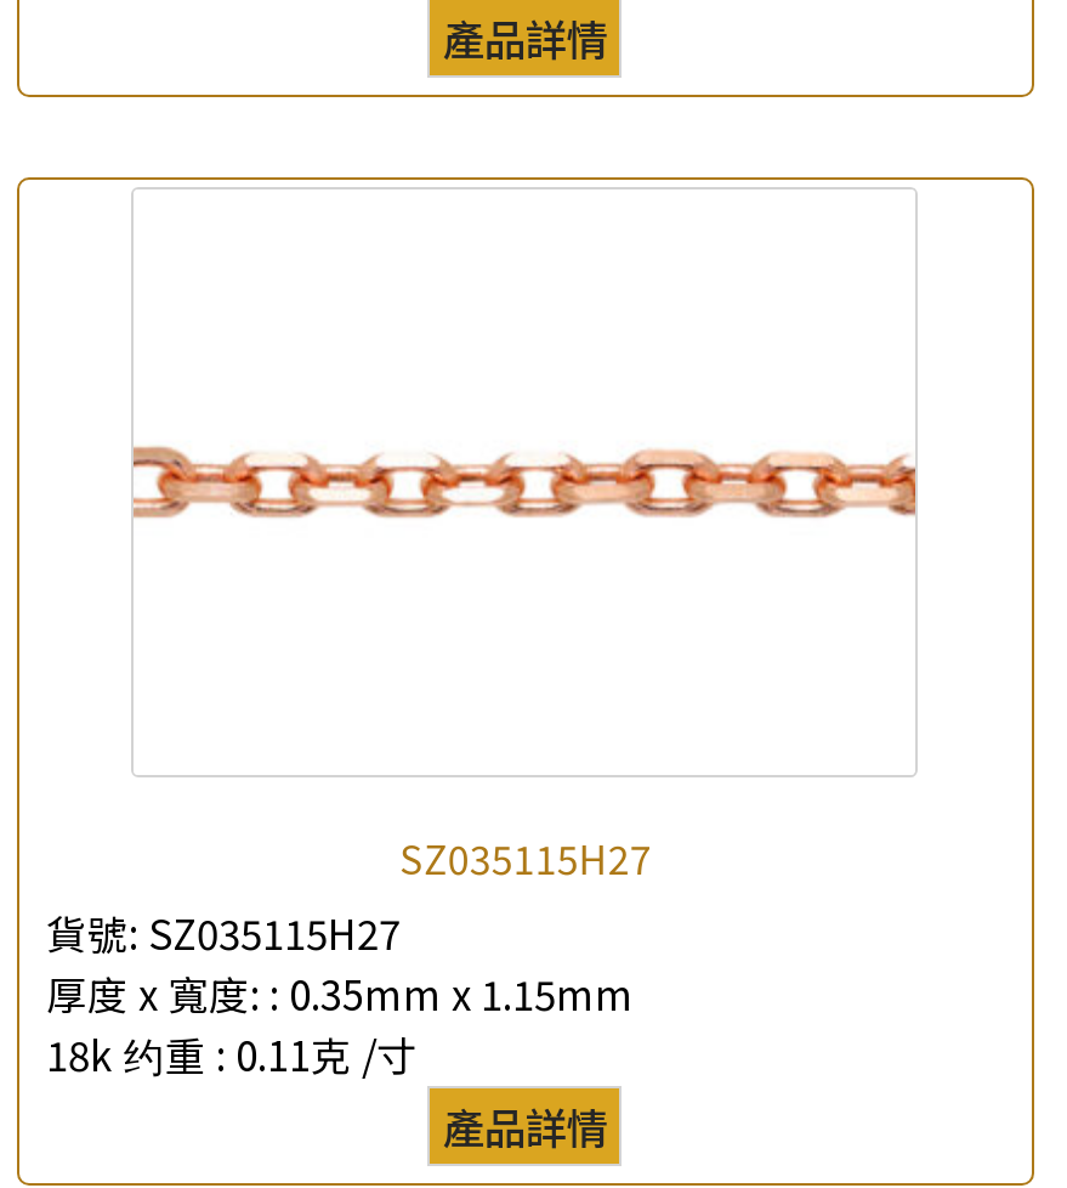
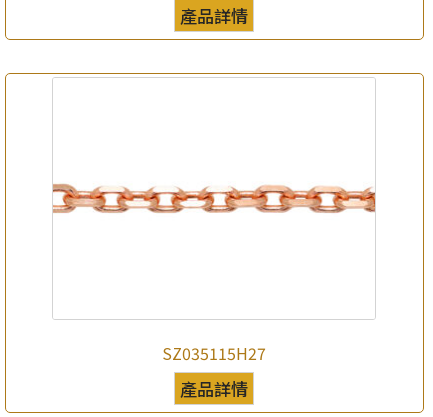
- 貨號: SZ035115H27
- 厚度 x 寬度: : 0.35mm x 1.15mm
- 18k 约重 : 0.11克 /寸
